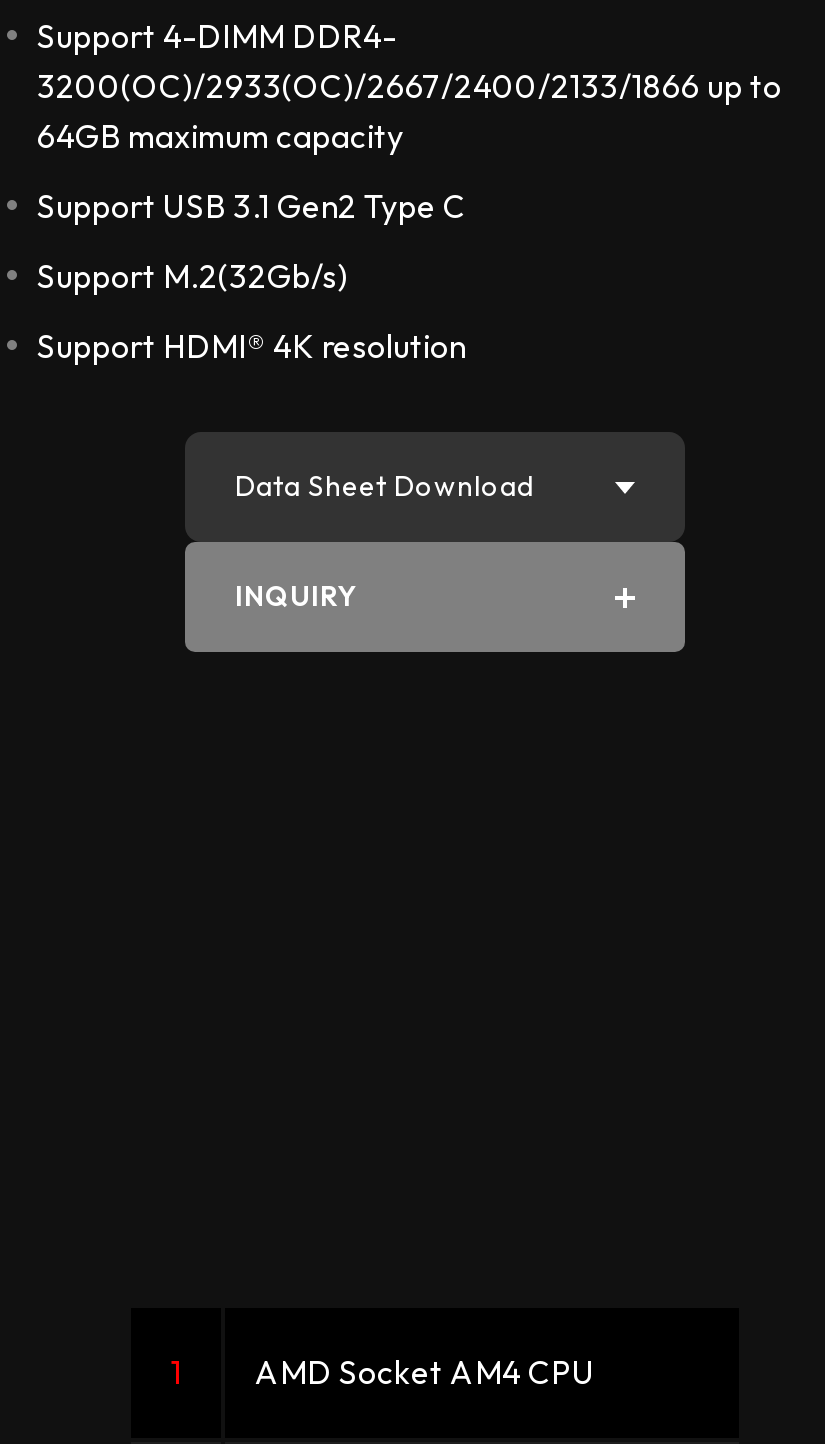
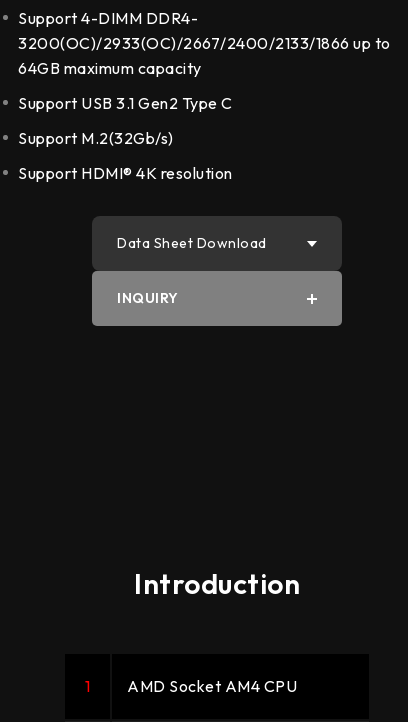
+ Introduction
